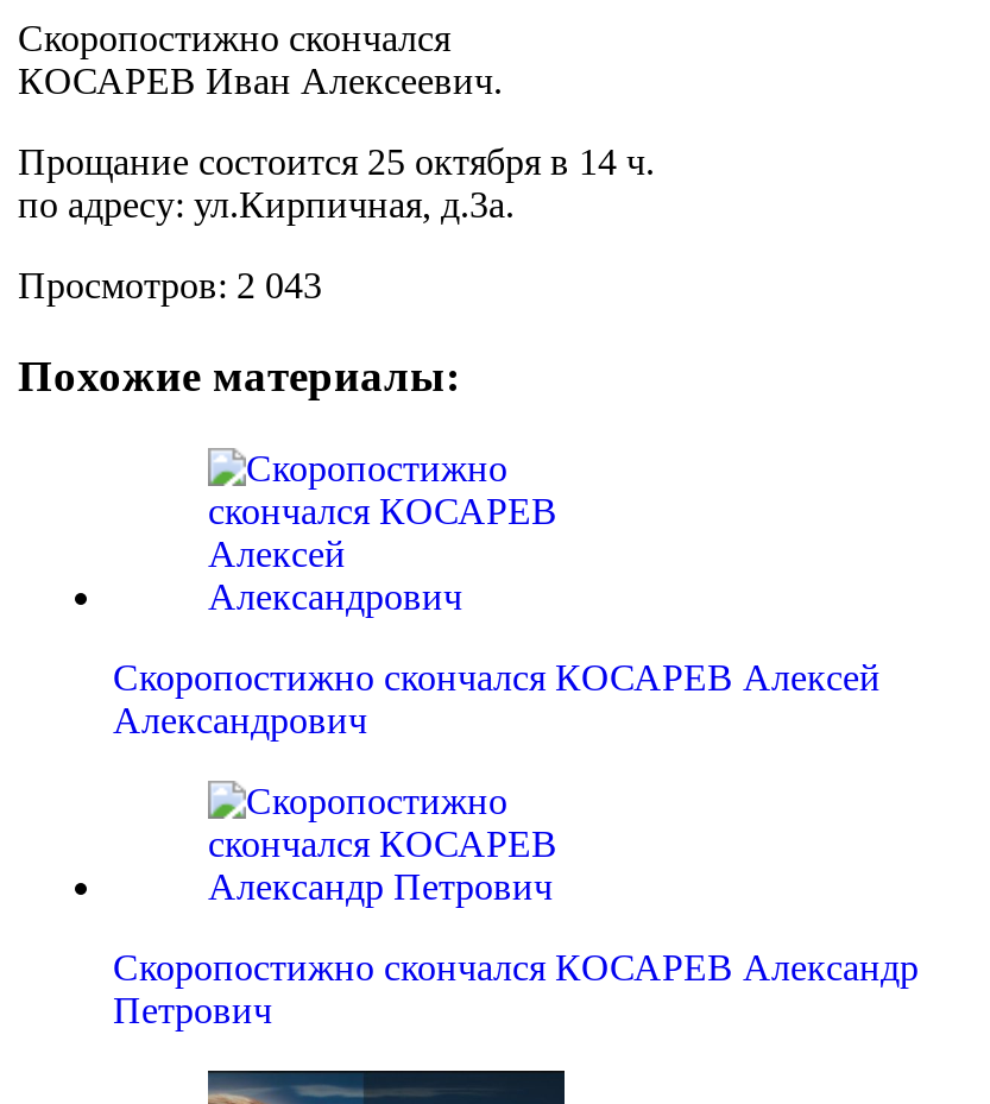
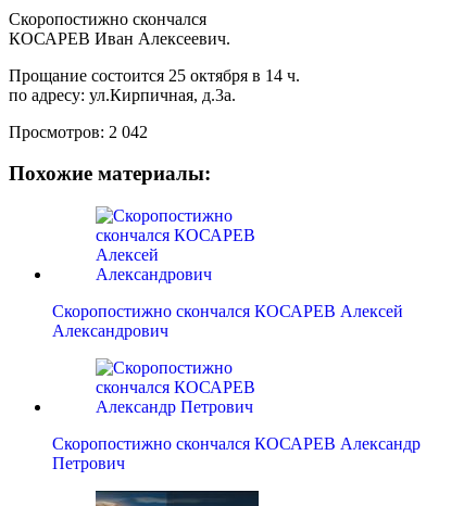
- Просмотров: 2 043
+ Просмотров: 2 042
